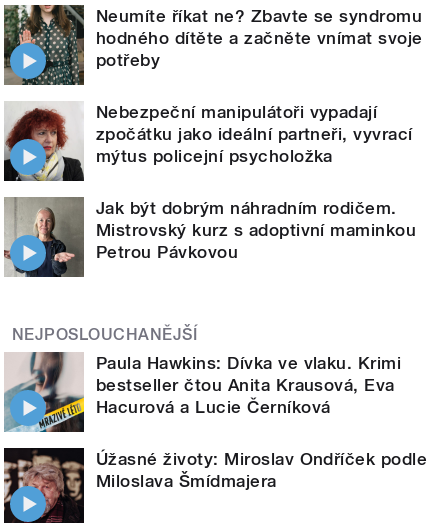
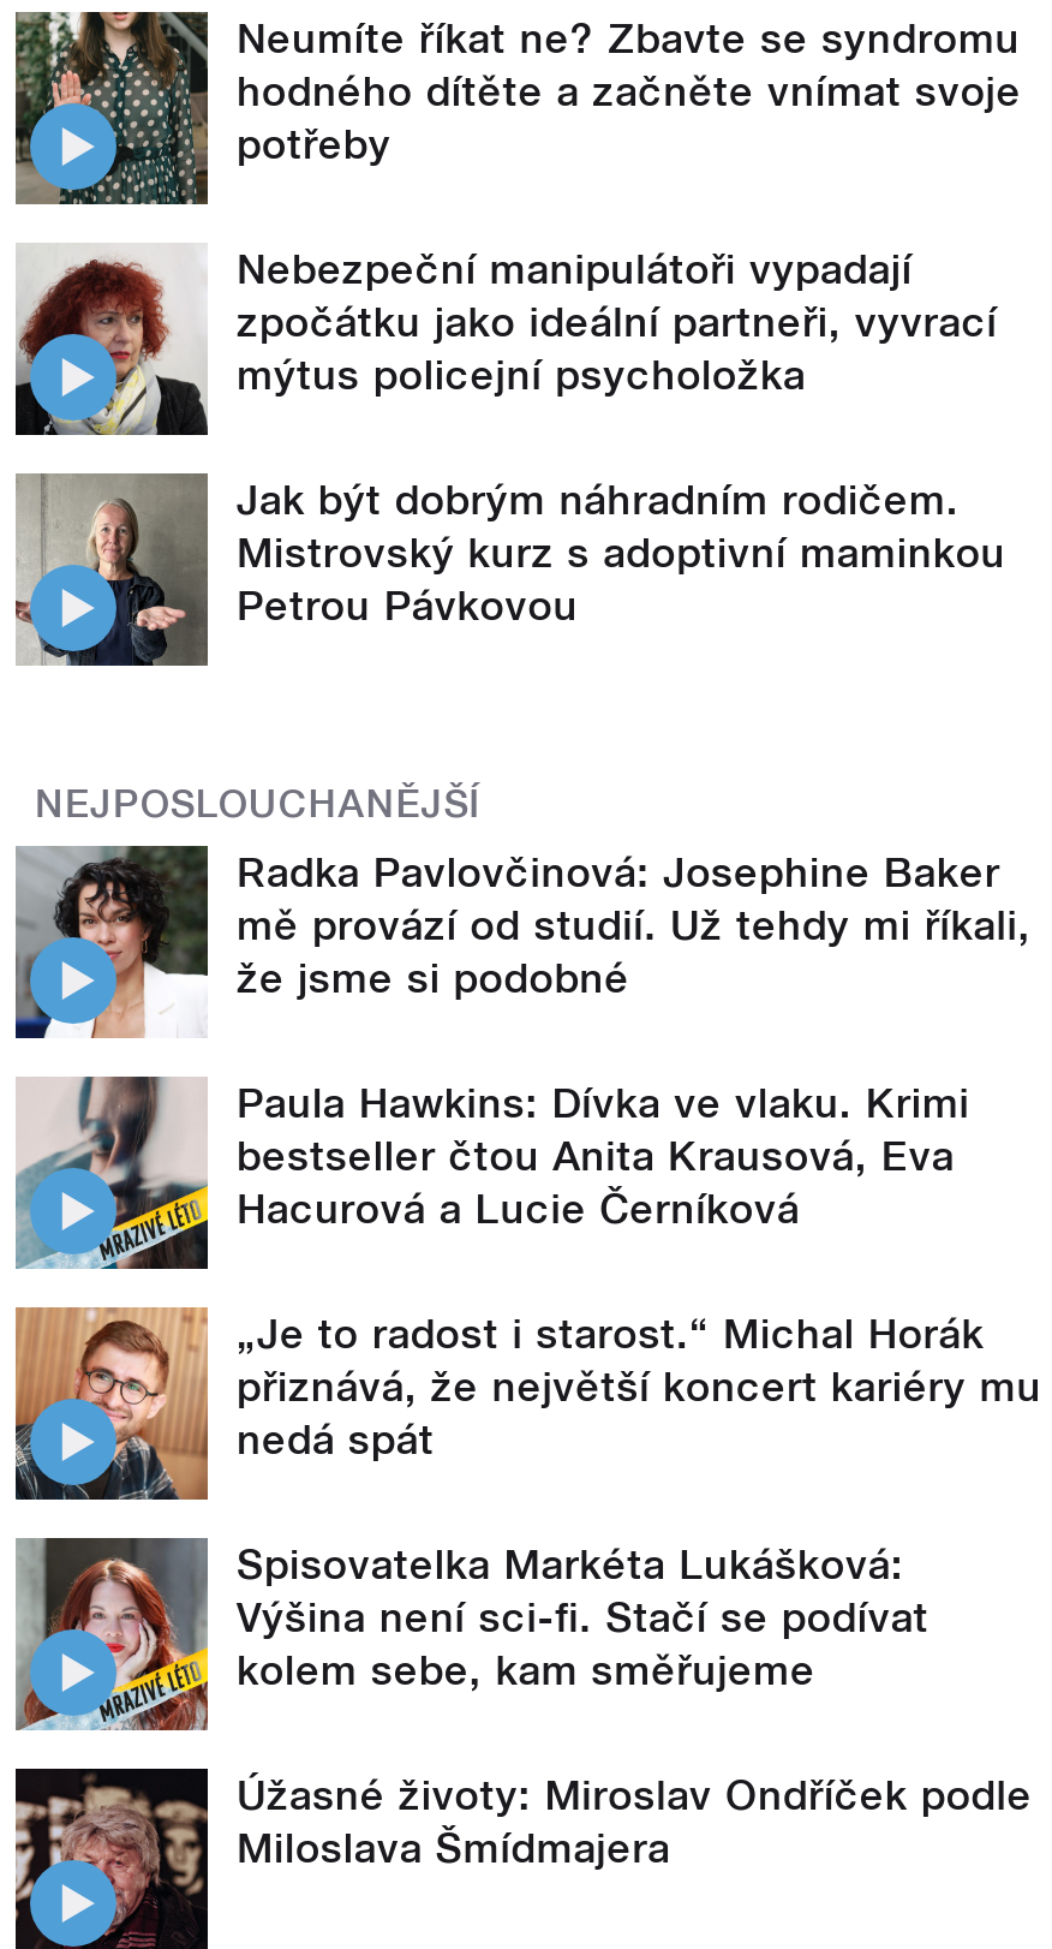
+ [image]
+ Radka Pavlovčinová: Josephine Baker
+ mě provází od studií. Už tehdy mi říkali,
+ že jsme si podobné

+ [image]
+ „Je to radost i starost.“ Michal Horák
+ přiznává, že největší koncert kariéry mu
+ nedá spát
+ Spisovatelka Markéta Lukášková:
+ Výšina není sci-fi. Stačí se podívat
+ kolem sebe, kam směřujeme

+ [image]
